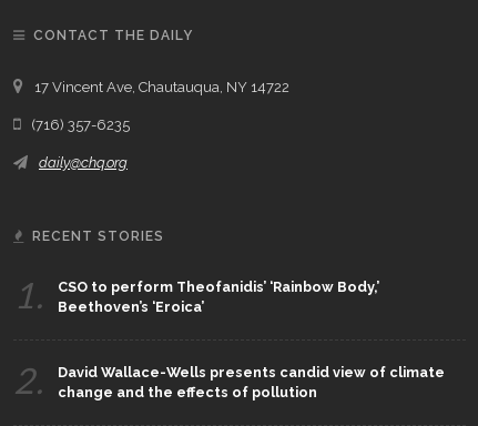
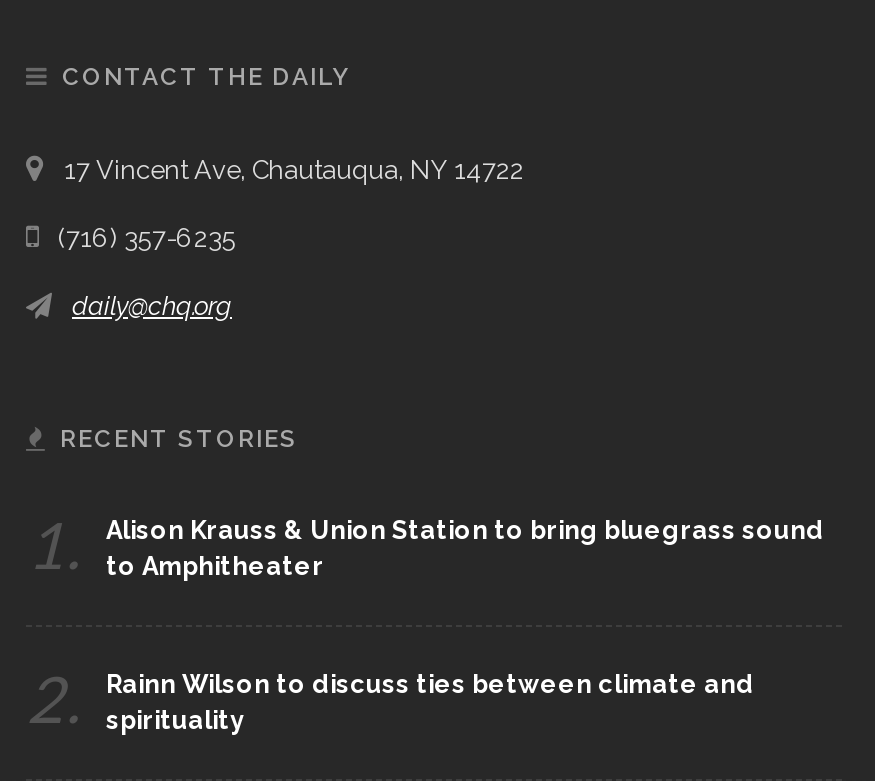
- CSO to perform Theofanidis’ ‘Rainbow Body,’
- Beethoven’s ‘Eroica’
+ Alison Krauss & Union Station to bring bluegrass sound
+ to Amphitheater

- David Wallace-Wells presents candid view of climate
- change and the effects of pollution
+ Rainn Wilson to discuss ties between climate and
+ spirituality
